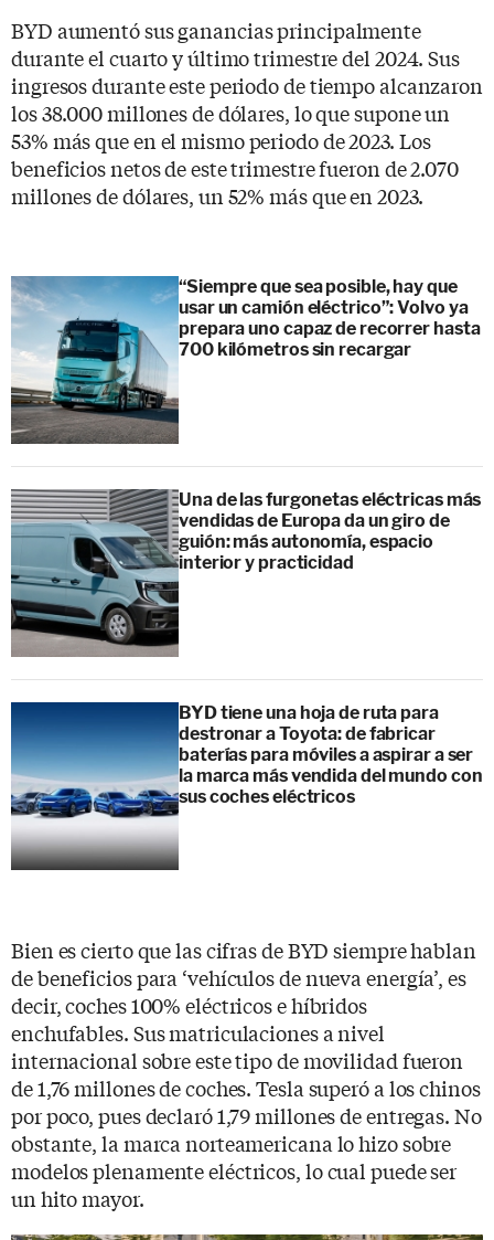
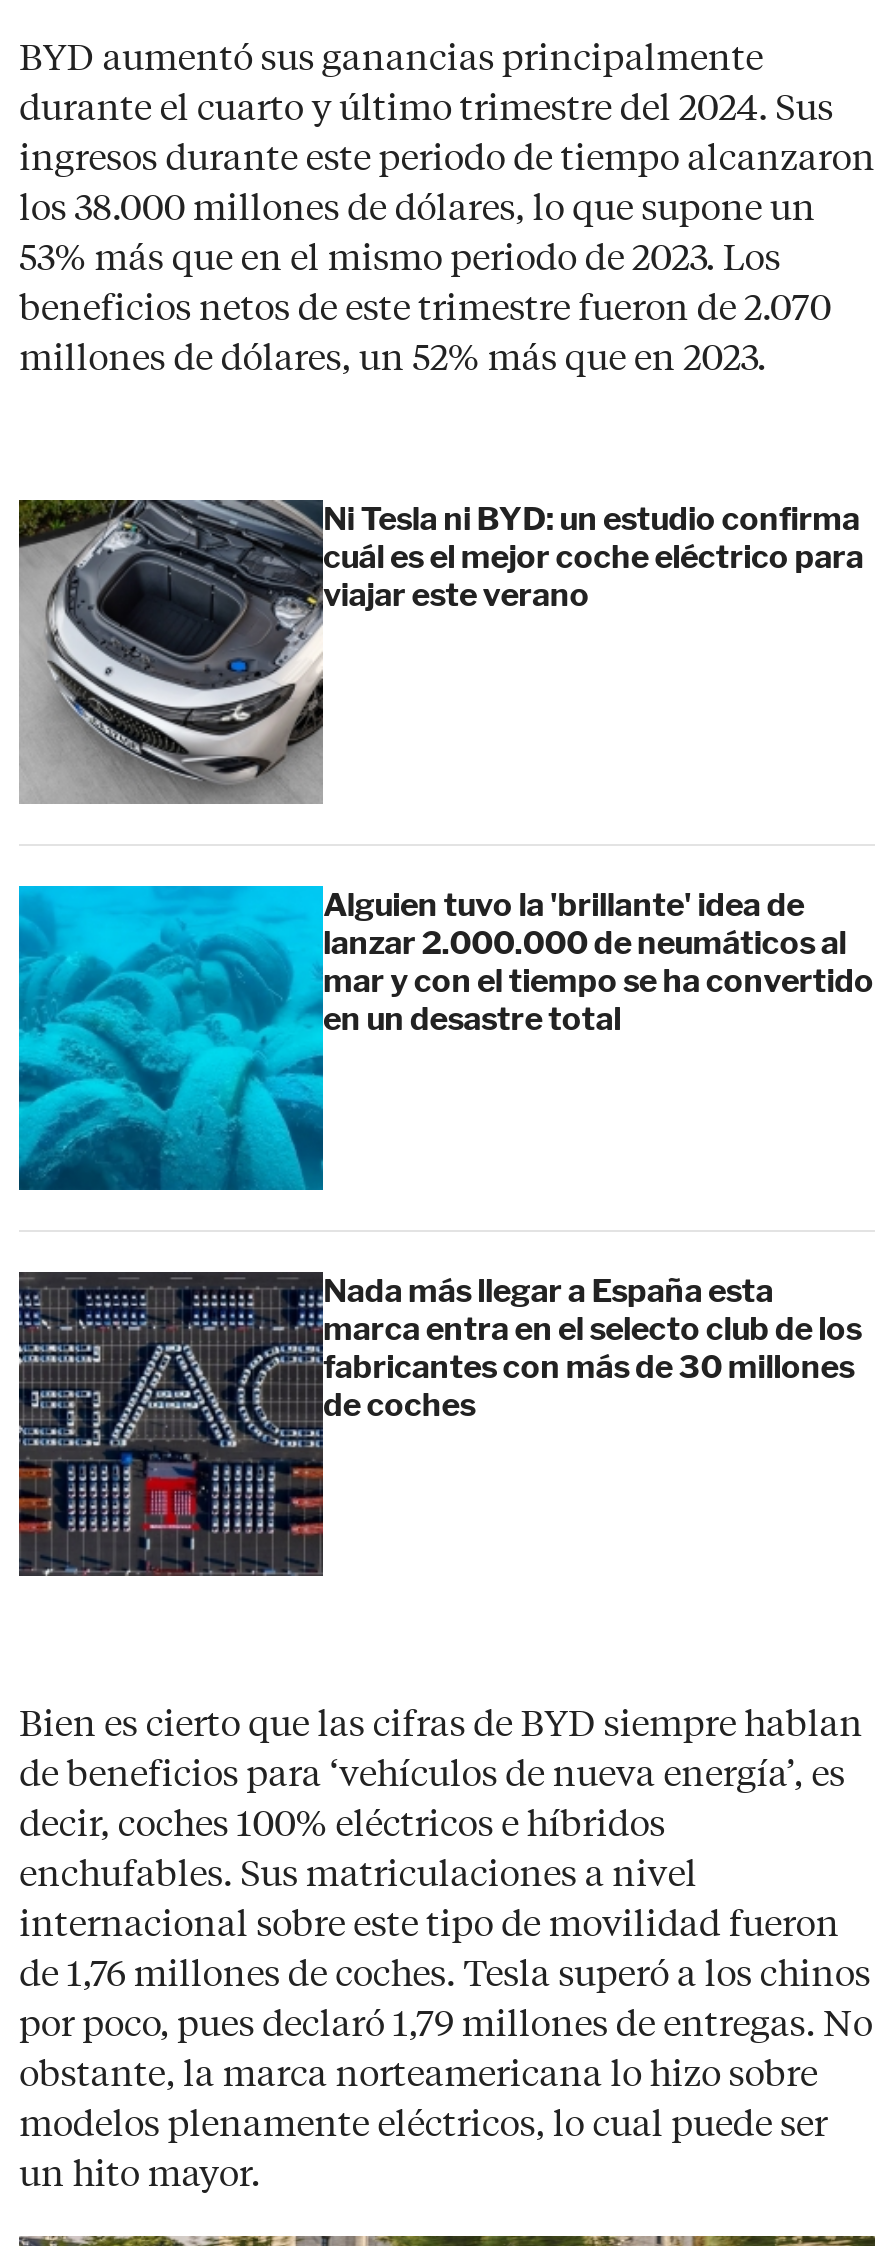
- [image]
- “Siempre que sea posible, hay que
- usar un camión eléctrico”: Volvo ya
- prepara uno capaz de recorrer hasta
- 700 kilómetros sin recargar
+ [image]
+ Ni Tesla ni BYD: un estudio confirma
+ cuál es el mejor coche eléctrico para
+ viajar este verano

- [image]
- Una de las furgonetas eléctricas más
- vendidas de Europa da un giro de
- guión: más autonomía, espacio
- interior y practicidad
+ [image]
+ Alguien tuvo la 'brillante' idea de
+ lanzar 2.000.000 de neumáticos al
+ mar y con el tiempo se ha convertido
+ en un desastre total

- [image]
- BYD tiene una hoja de ruta para
- destronar a Toyota: de fabricar
- baterías para móviles a aspirar a ser
- la marca más vendida del mundo con
- sus coches eléctricos
+ [image]
+ Nada más llegar a España esta
+ marca entra en el selecto club de los
+ fabricantes con más de 30 millones
+ de coches
